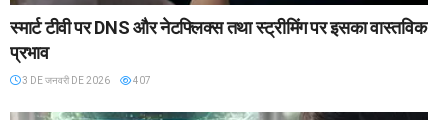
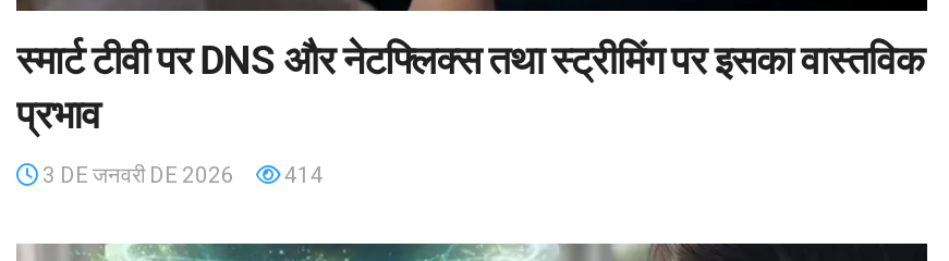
- 3 DE जनवरी DE 2026 407
+ 3 DE जनवरी DE 2026 414
